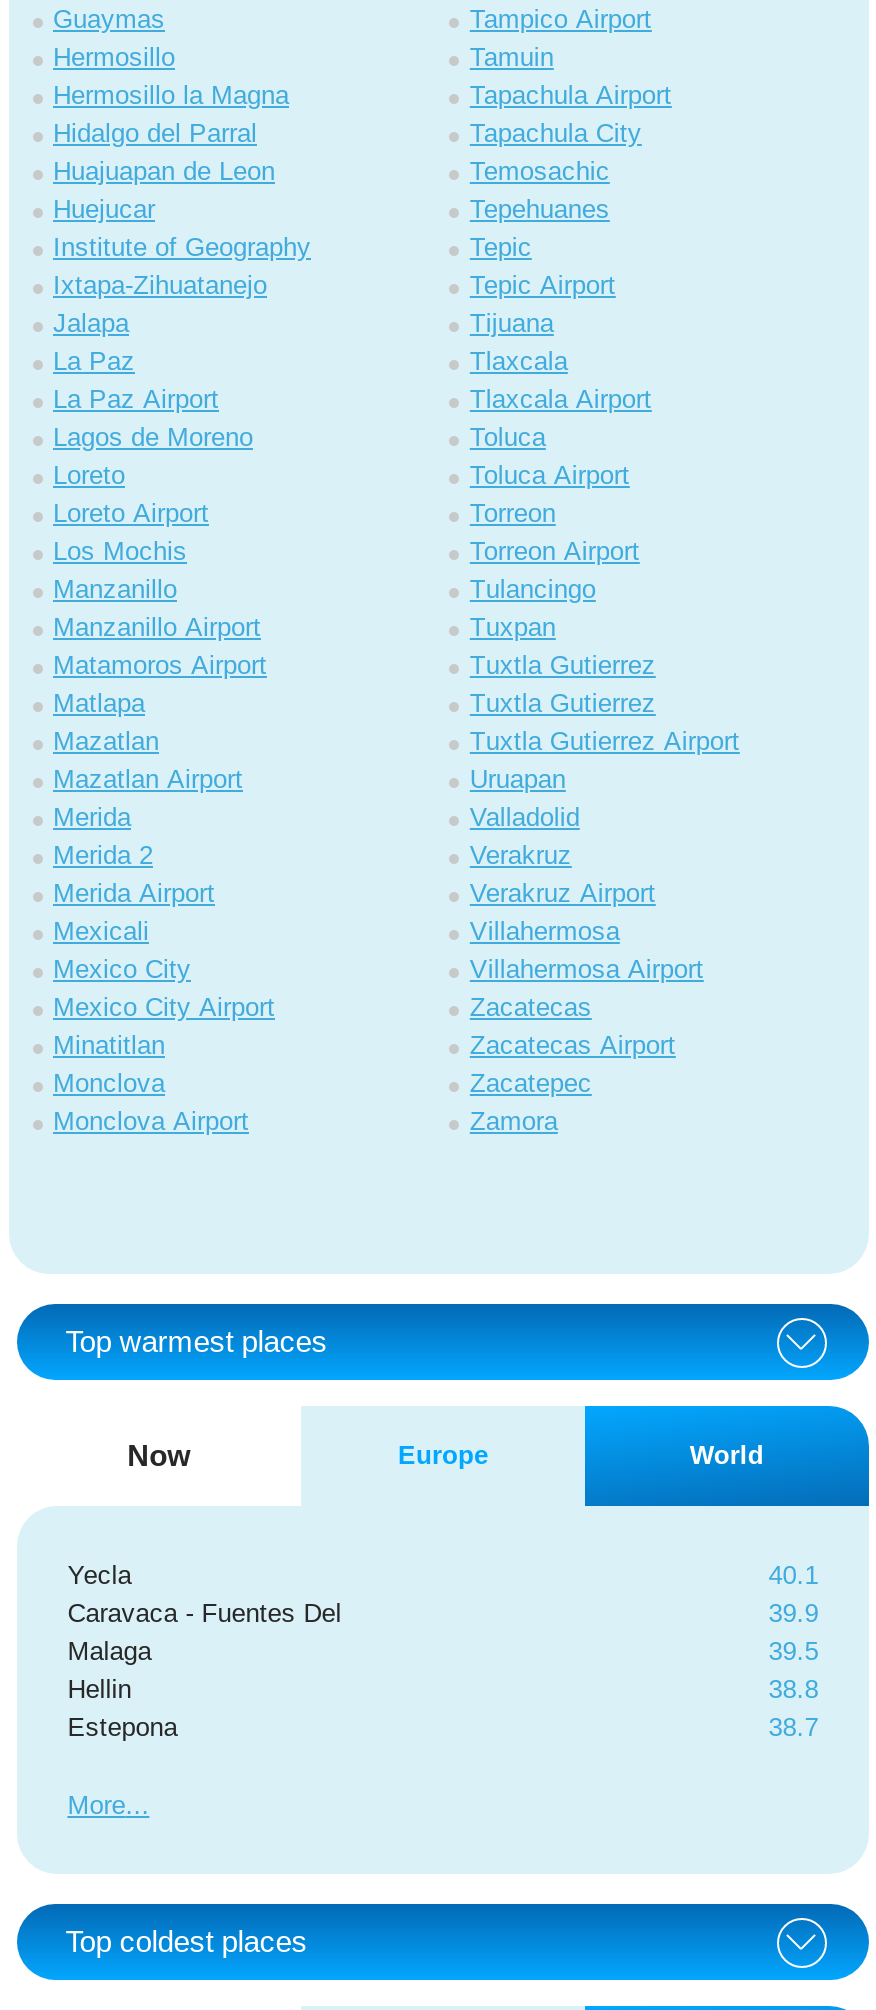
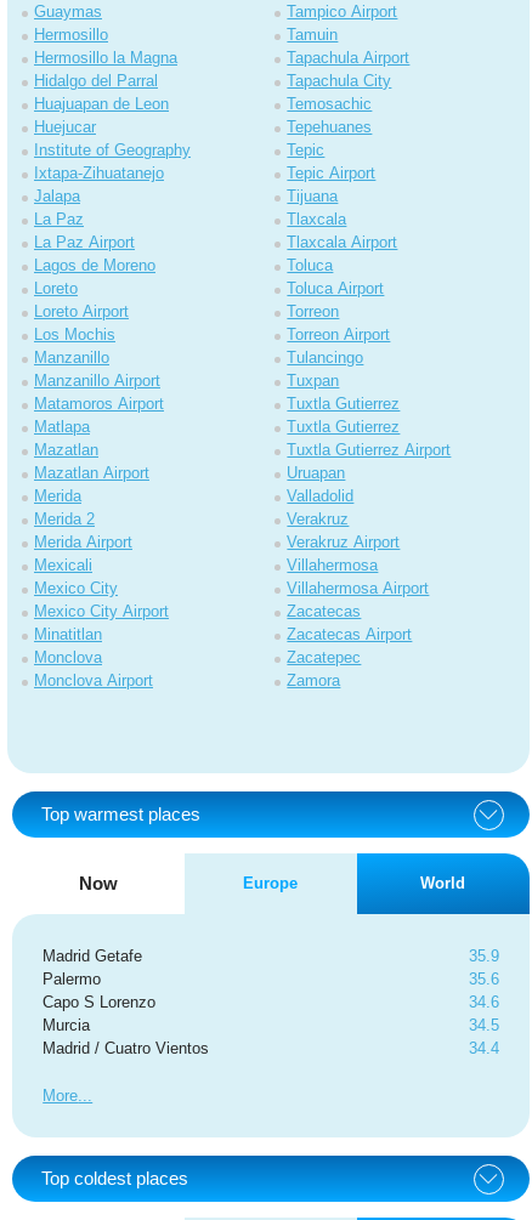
- Yecla
- Caravaca - Fuentes Del
- Malaga
- Hellin
- Estepona
+ Madrid Getafe
+ Palermo
+ Capo S Lorenzo
+ Murcia
+ Madrid / Cuatro Vientos

- 40.1
- 39.9
- 39.5
- 38.8
- 38.7
+ 35.9
+ 35.6
+ 34.6
+ 34.5
+ 34.4
